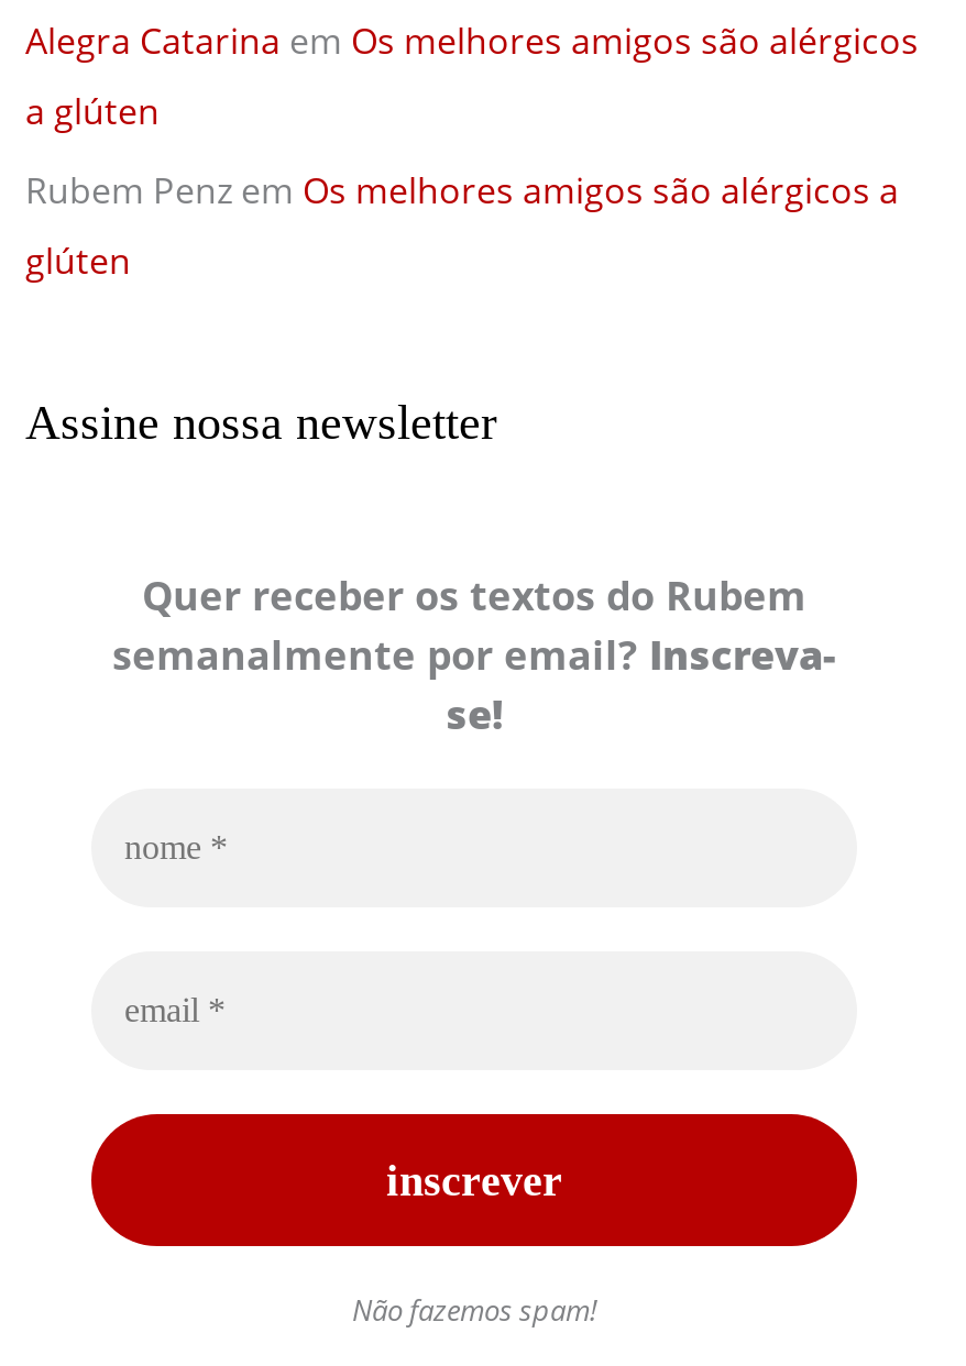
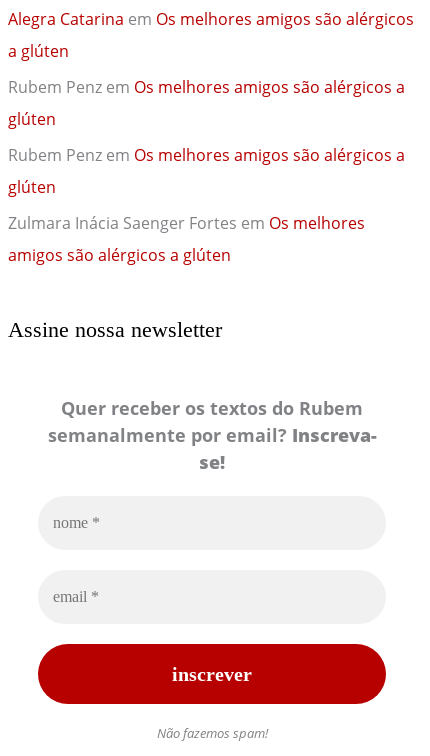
+ Rubem Penz em Os melhores amigos são alérgicos a
+ glúten
+ Zulmara Inácia Saenger Fortes em Os melhores
+ amigos são alérgicos a glúten
